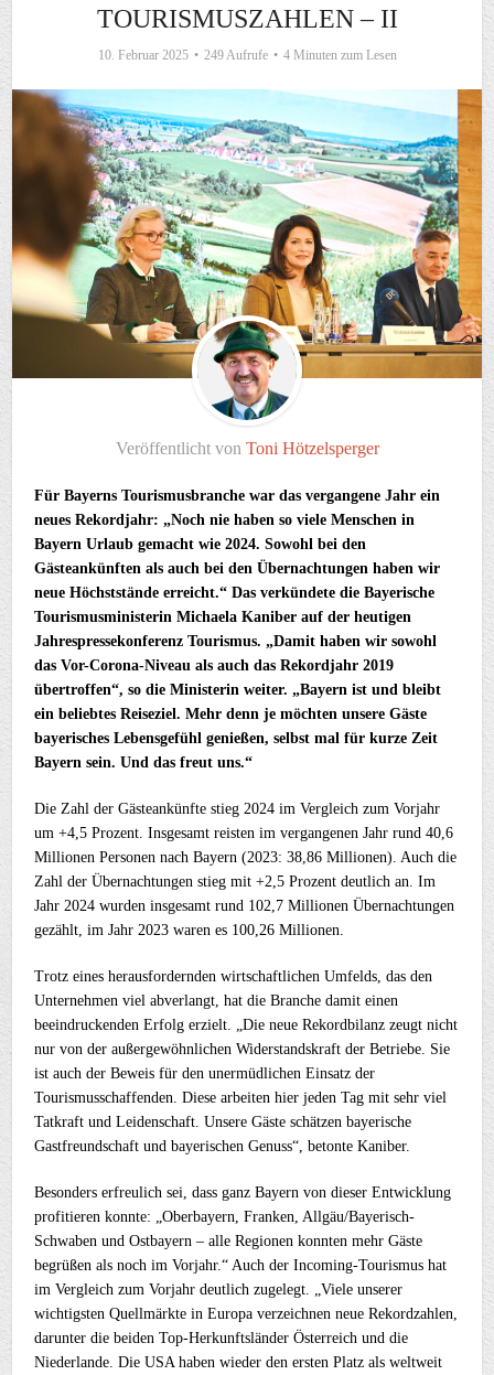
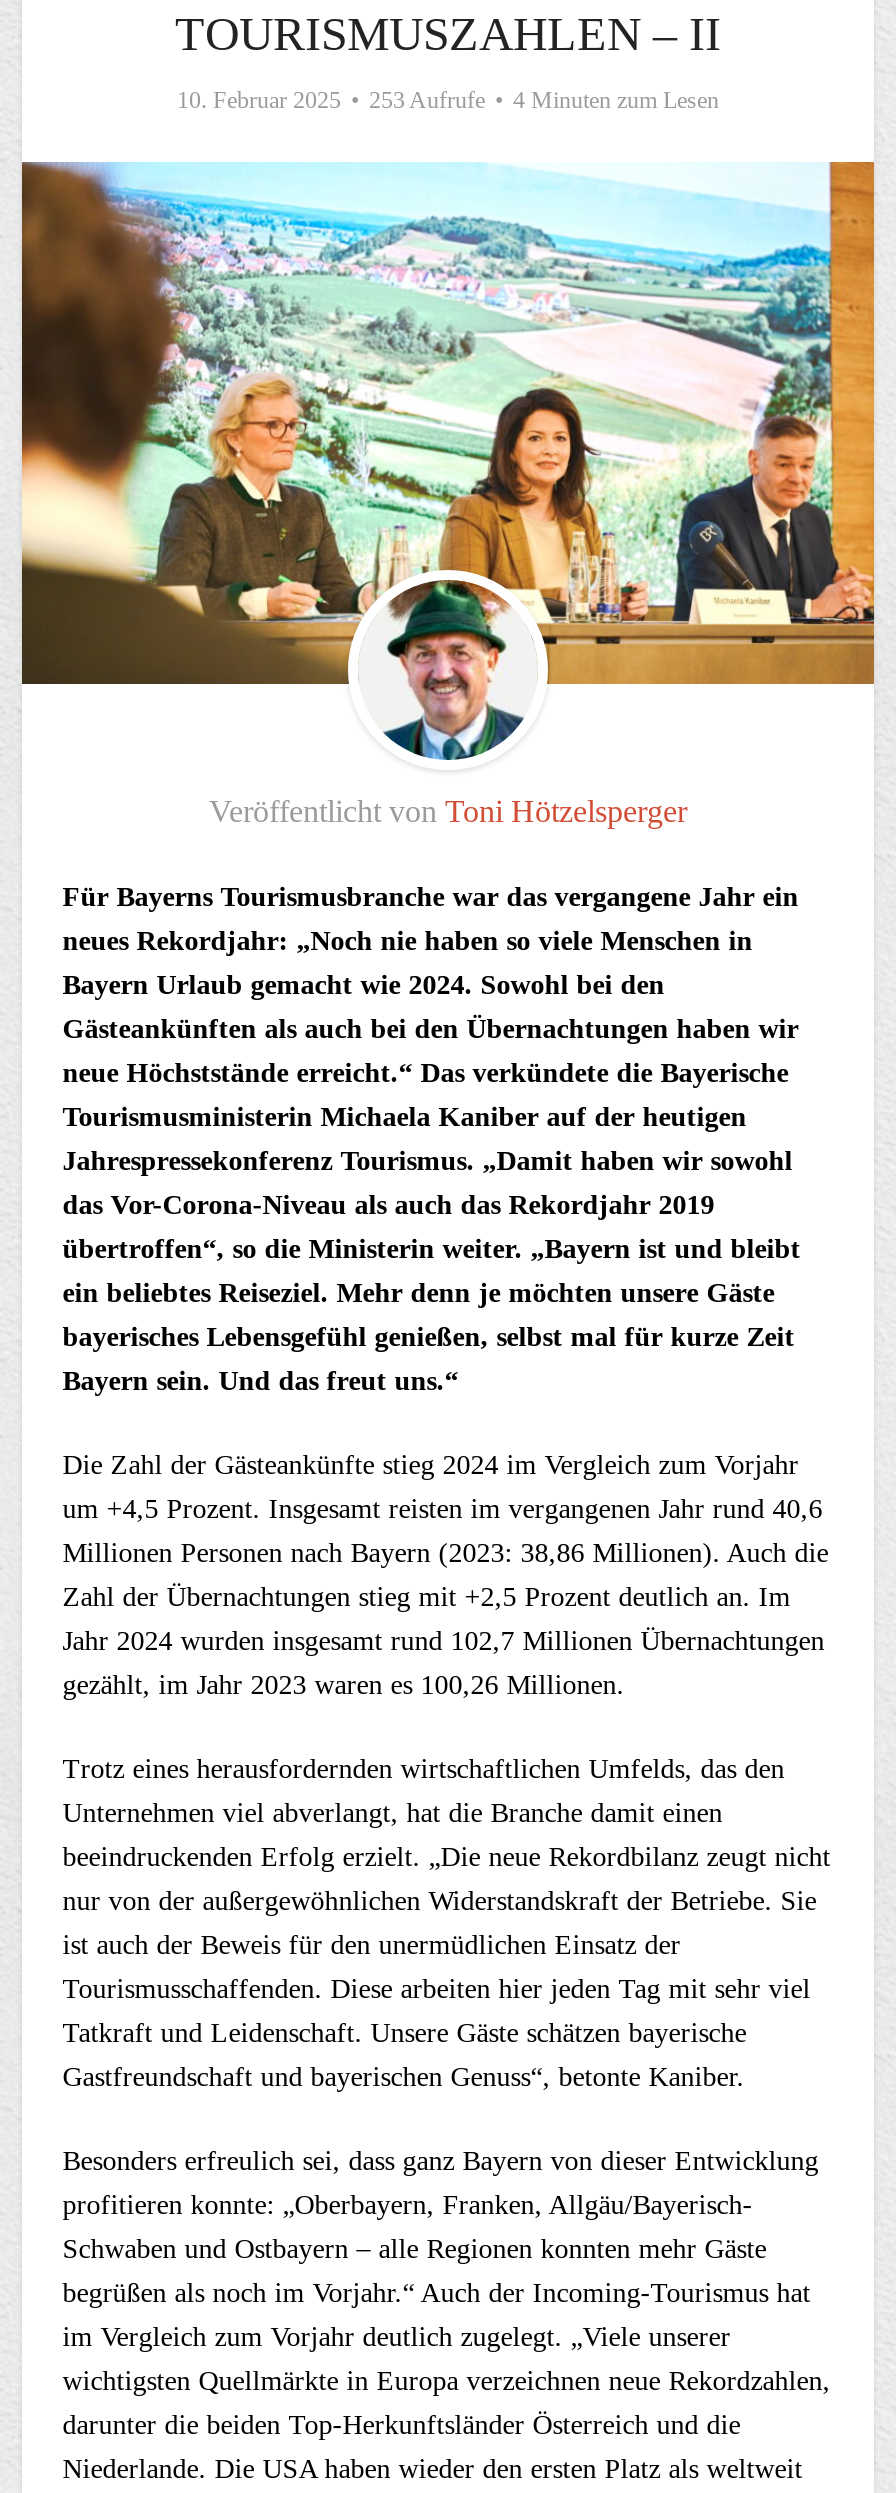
- 10. Februar 2025 249 Aufrufe 4 Minuten zum Lesen
+ 10. Februar 2025 253 Aufrufe 4 Minuten zum Lesen
